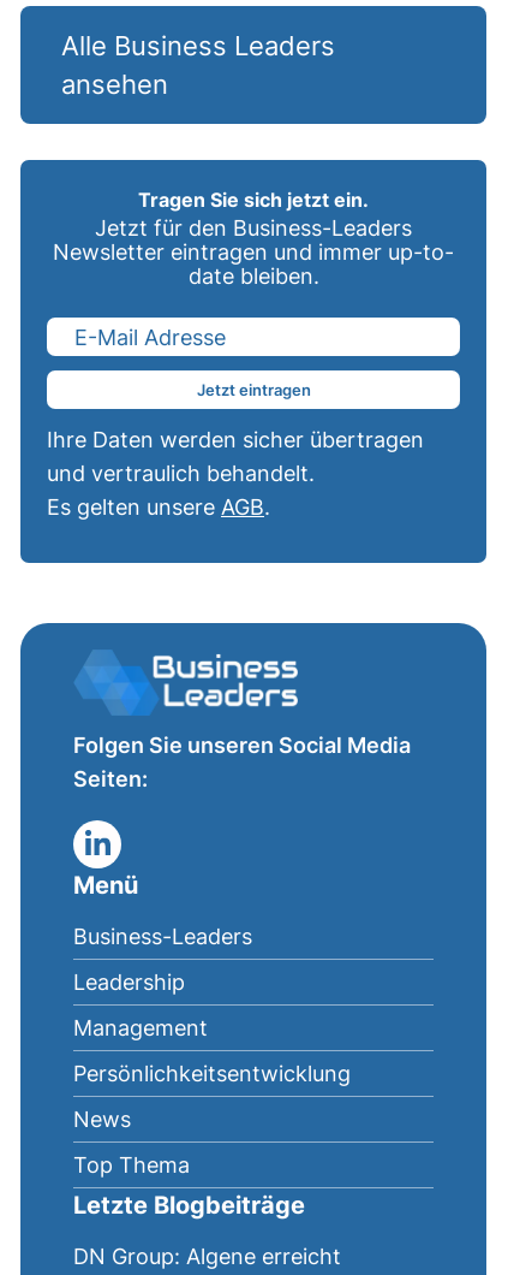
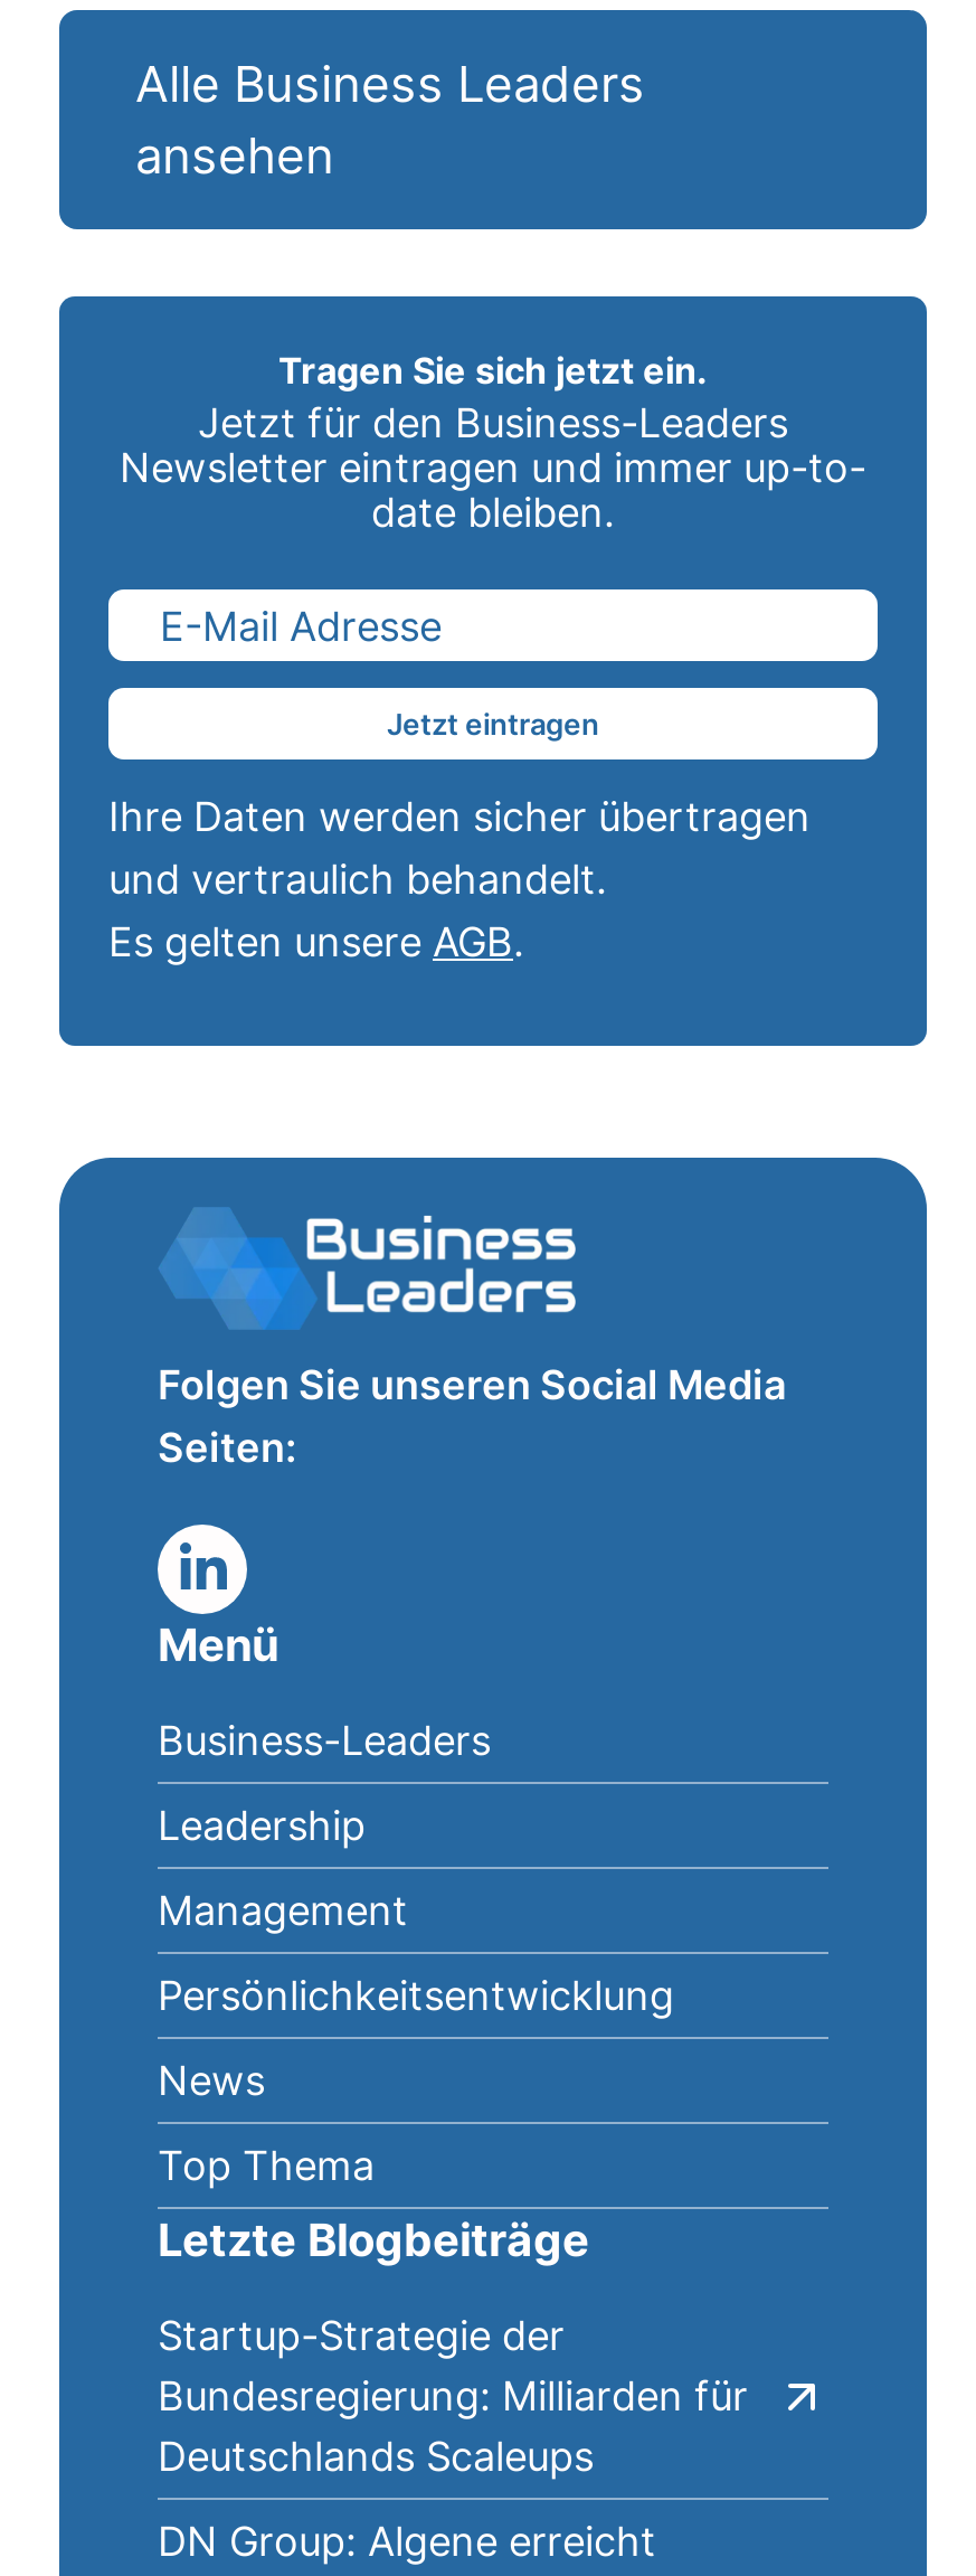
+ Startup-Strategie der
+ Bundesregierung: Milliarden für
+ Deutschlands Scaleups
